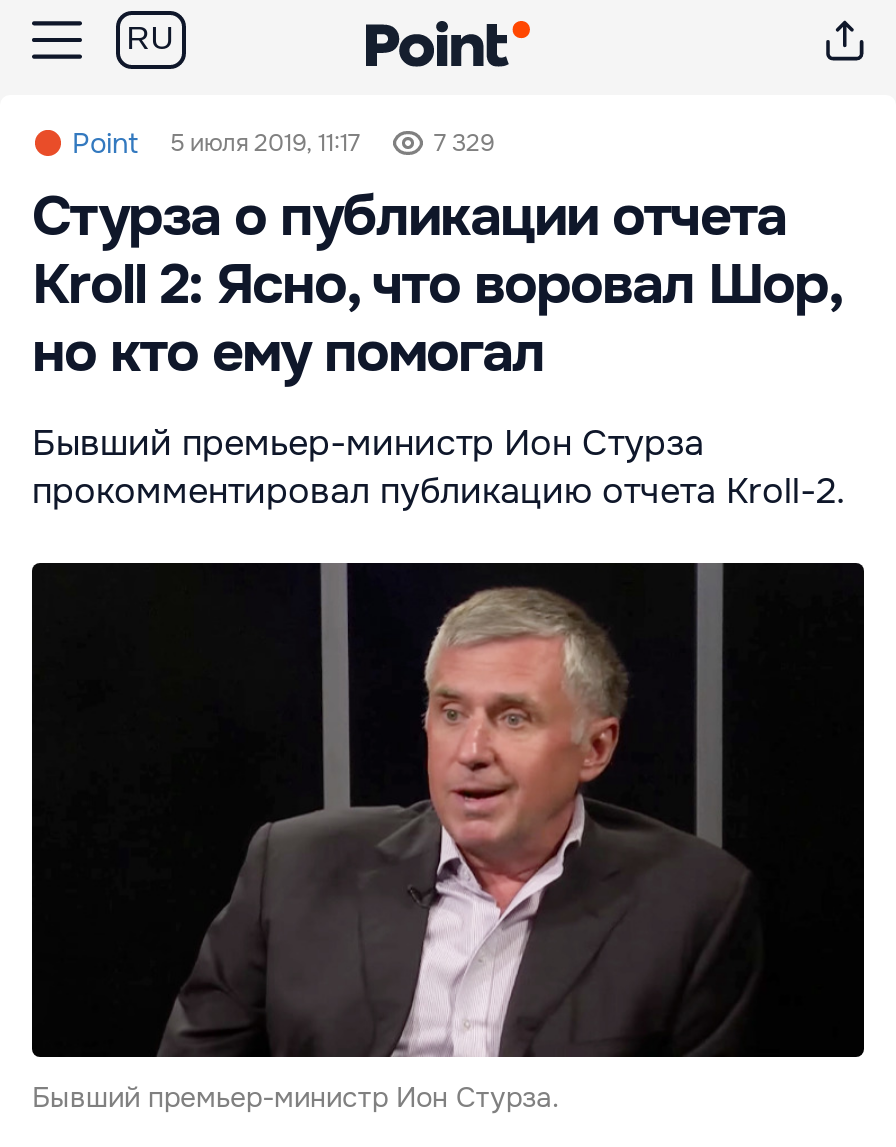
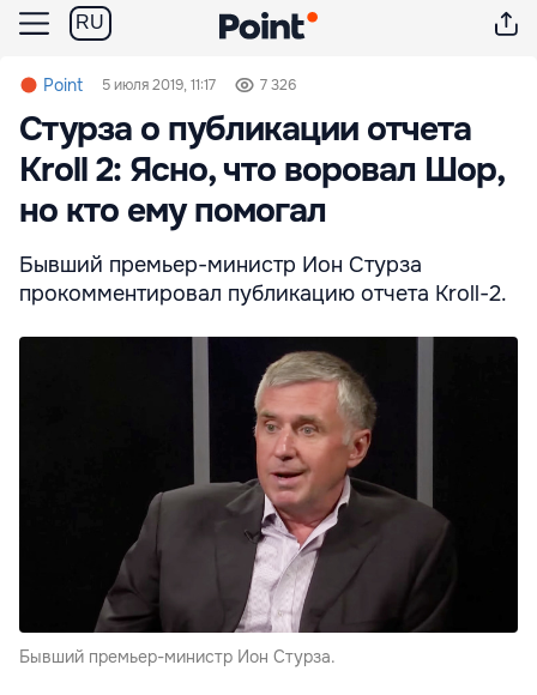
- 7 329
+ 7 326
